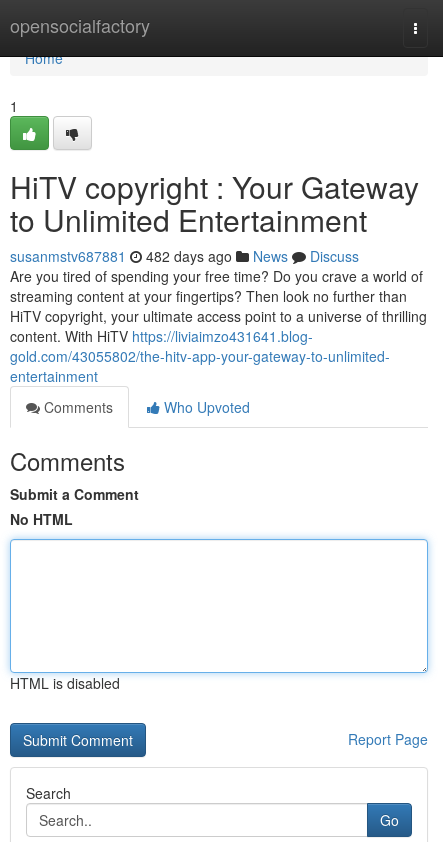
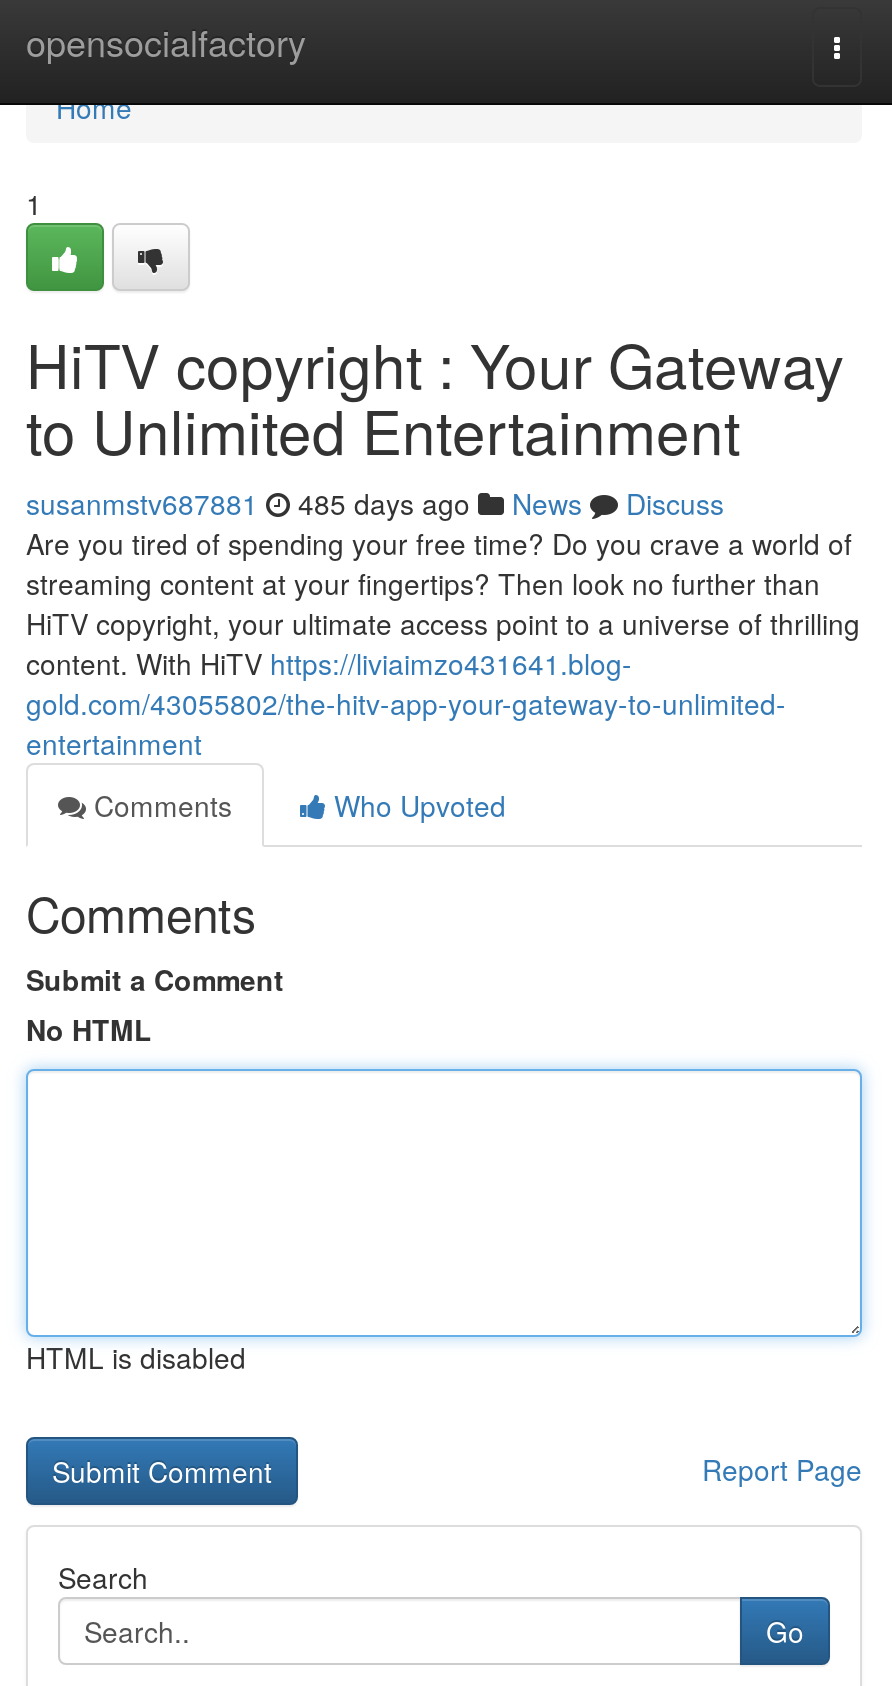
- susanmstv687881 482 days ago News Discuss
+ susanmstv687881 485 days ago News Discuss
